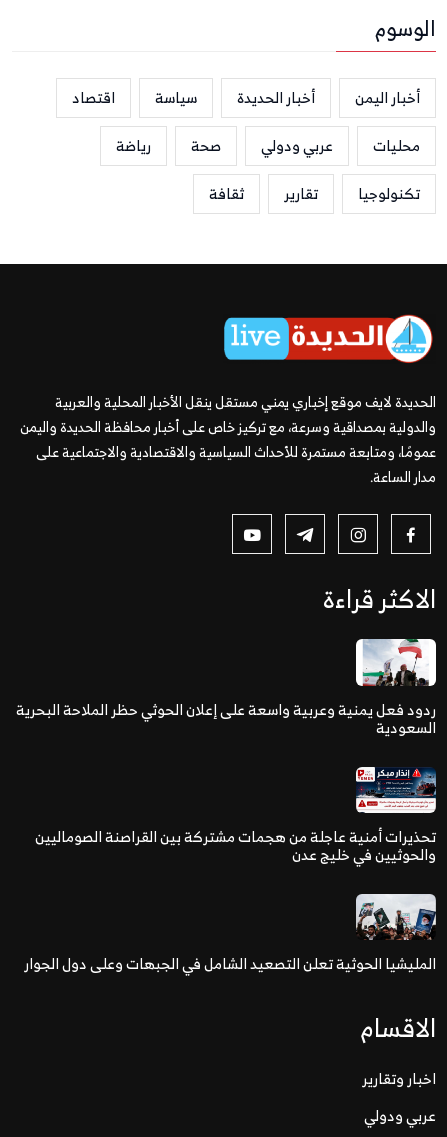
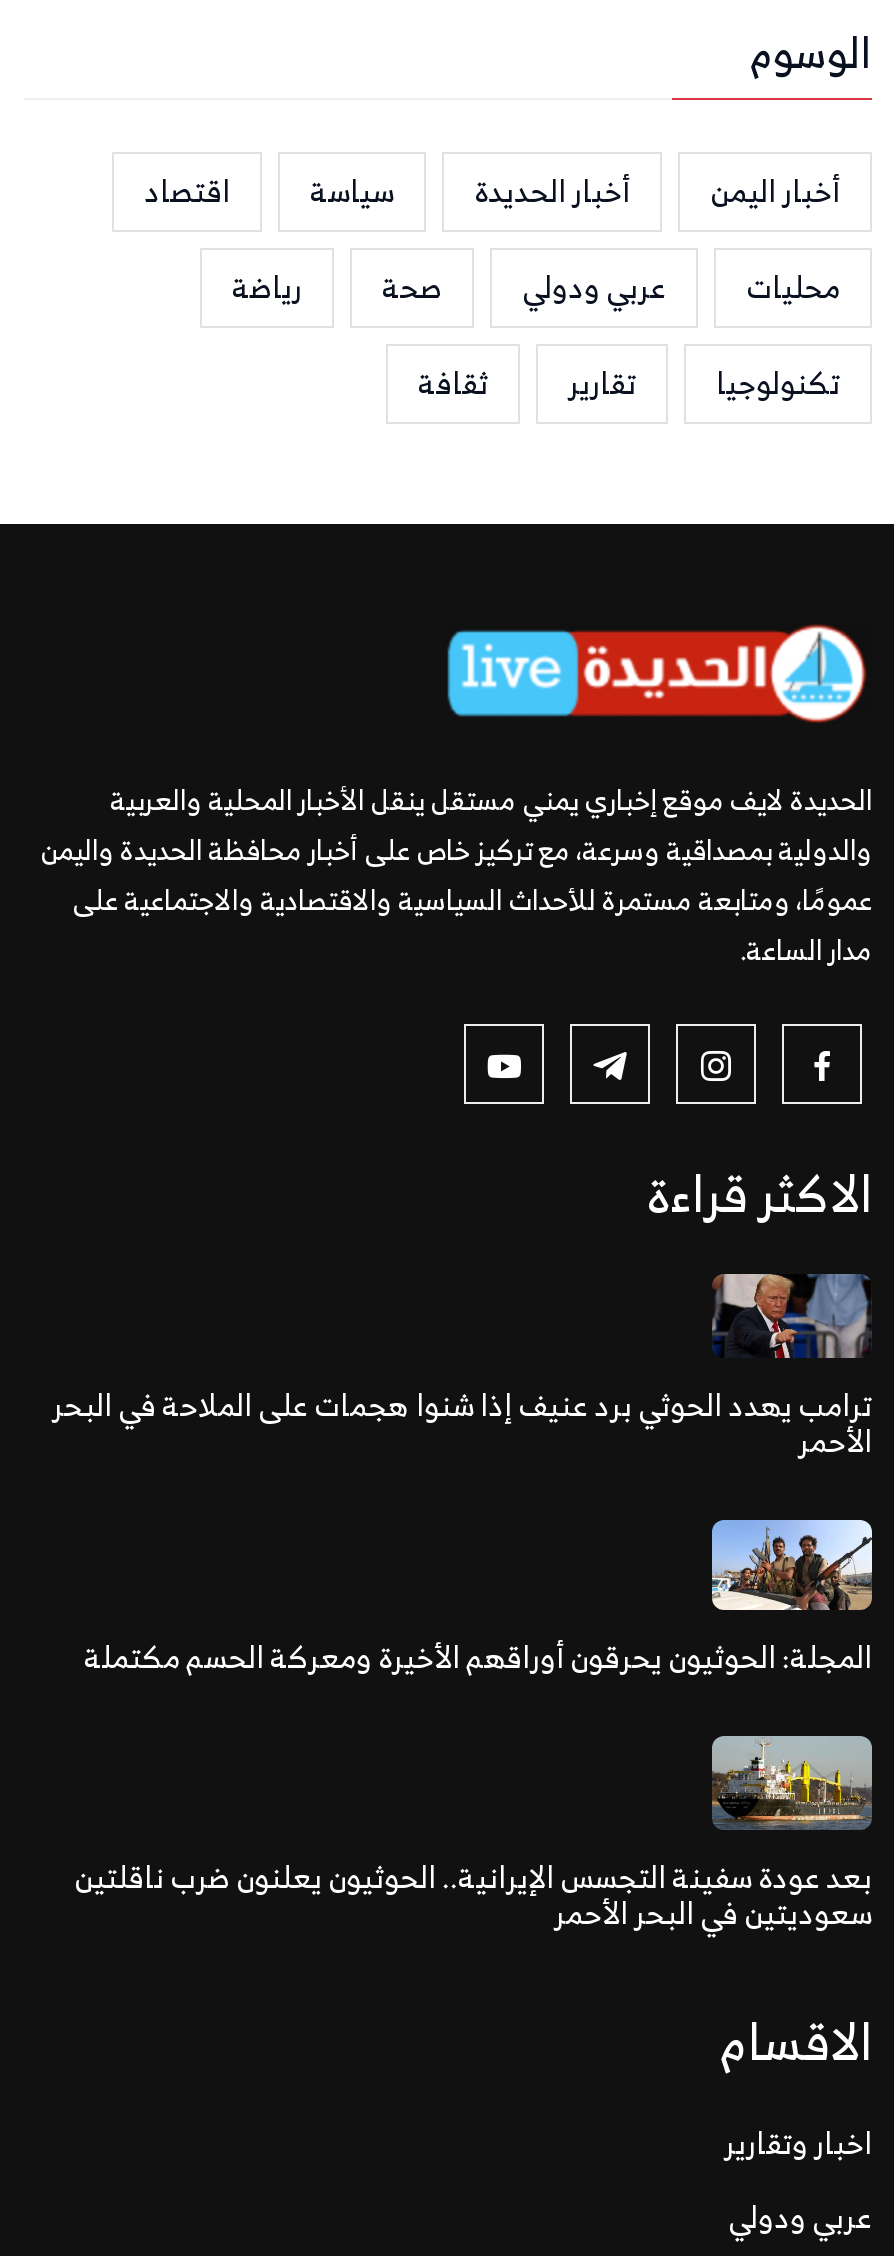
- [image]
- ردود فعل يمنية وعربية واسعة على إعلان الحوثي حظر الملاحة البحرية
- السعودية
+ [image]
+ ترامب يهدد الحوثي برد عنيف إذا شنوا هجمات على الملاحة في البحر
+ الأحمر

- [image]
- تحذيرات أمنية عاجلة من هجمات مشتركة بين القراصنة الصوماليين
- والحوثيين في خليج عدن
+ [image]
+ المجلة: الحوثيون يحرقون أوراقهم الأخيرة ومعركة الحسم مكتملة

- [image]
- المليشيا الحوثية تعلن التصعيد الشامل في الجبهات وعلى دول الجوار
+ [image]
+ بعد عودة سفينة التجسس الإيرانية.. الحوثيون يعلنون ضرب ناقلتين
+ سعوديتين في البحر الأحمر
